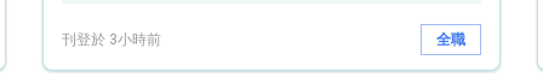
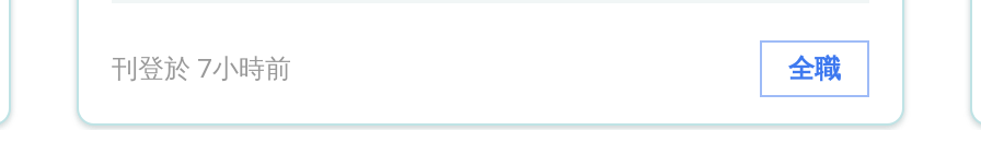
- 刊登於 3小時前
+ 刊登於 7小時前
